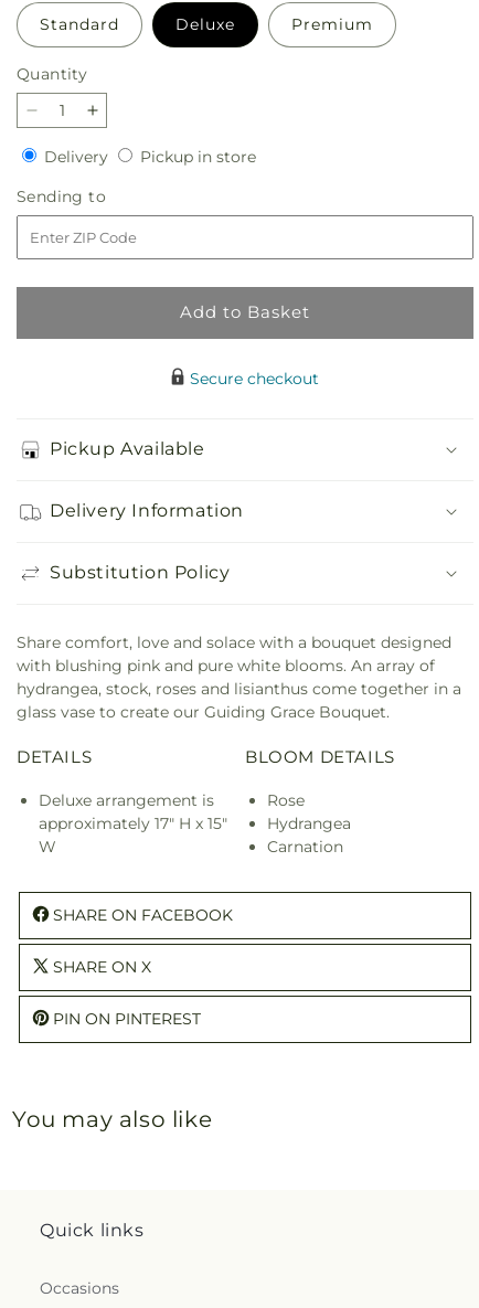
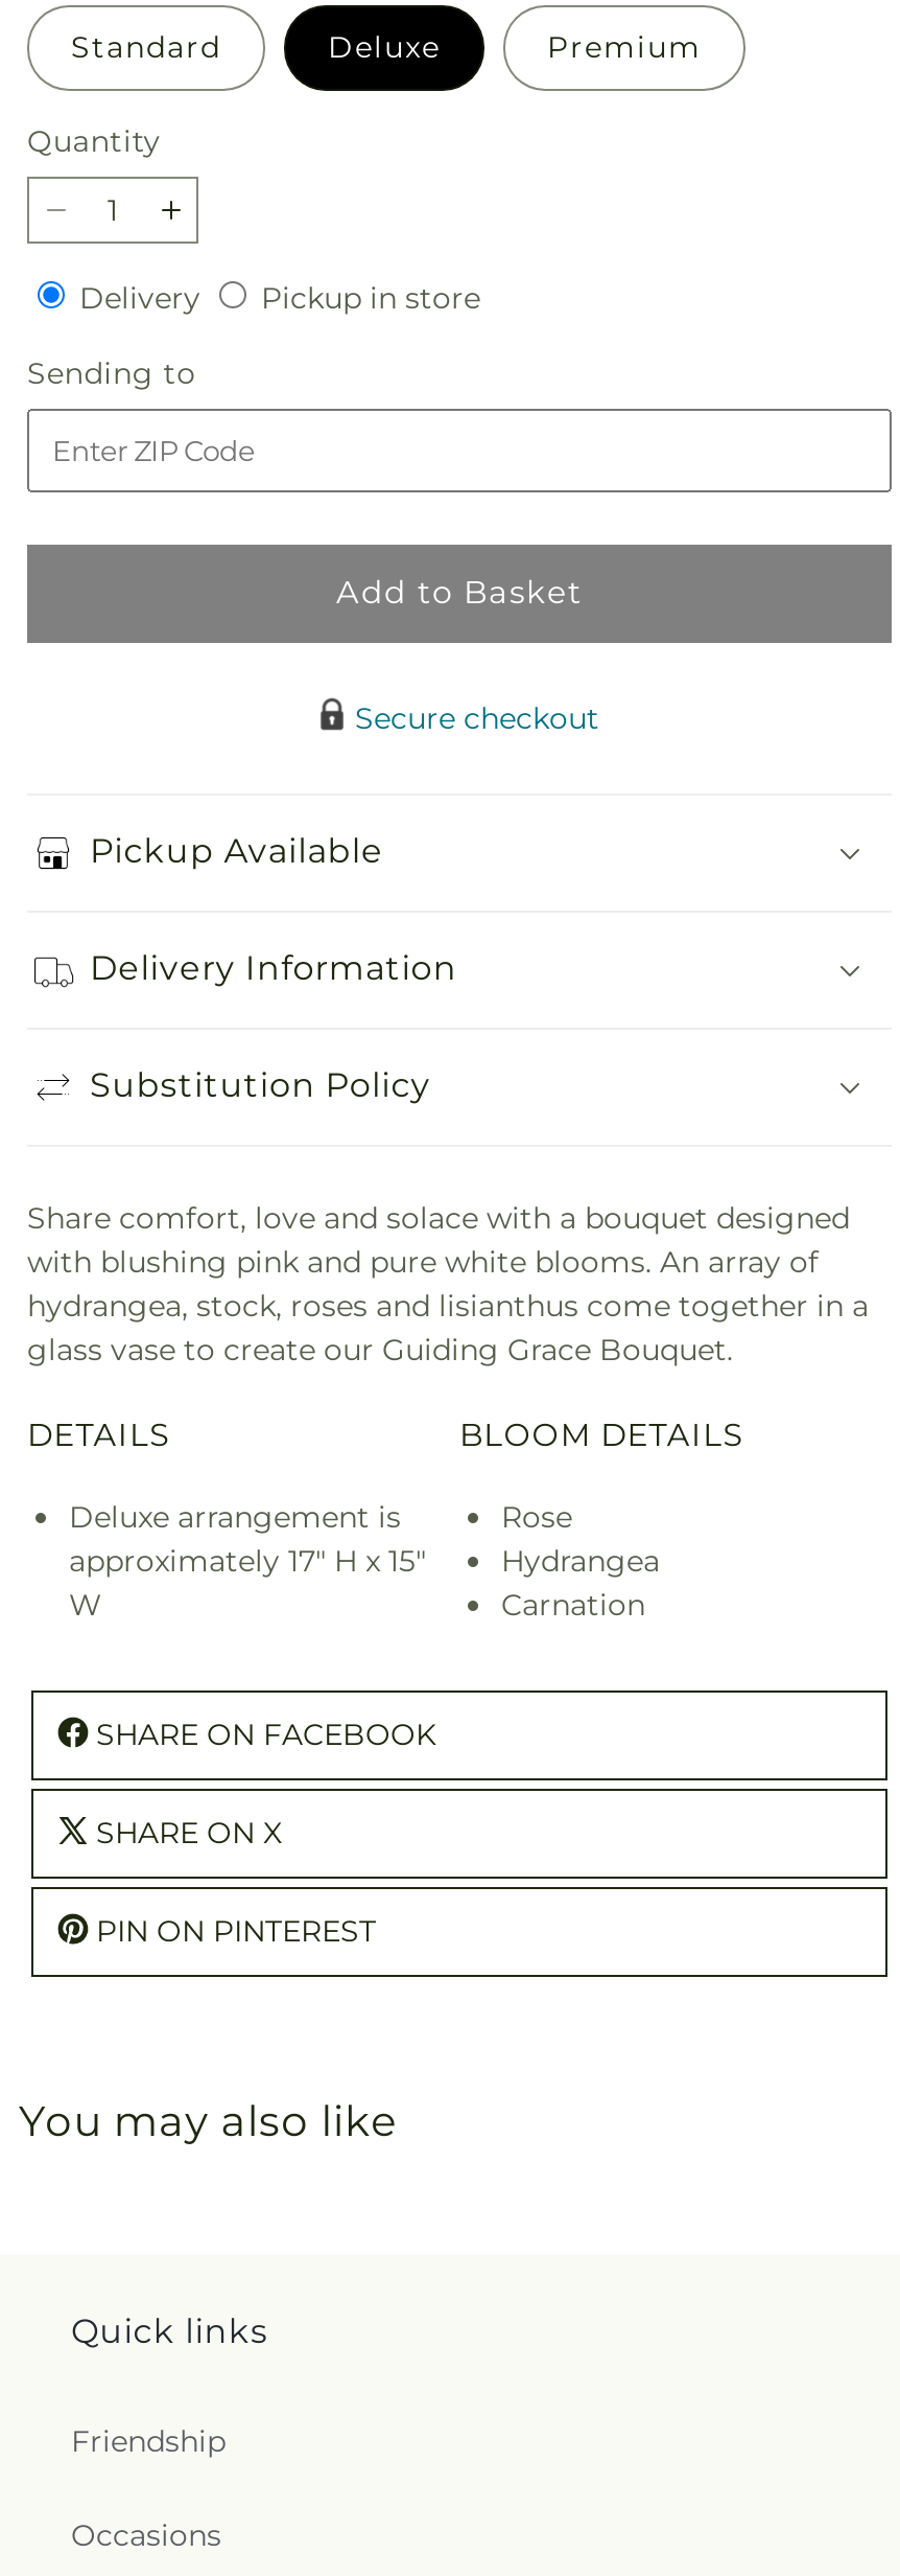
+ Friendship
